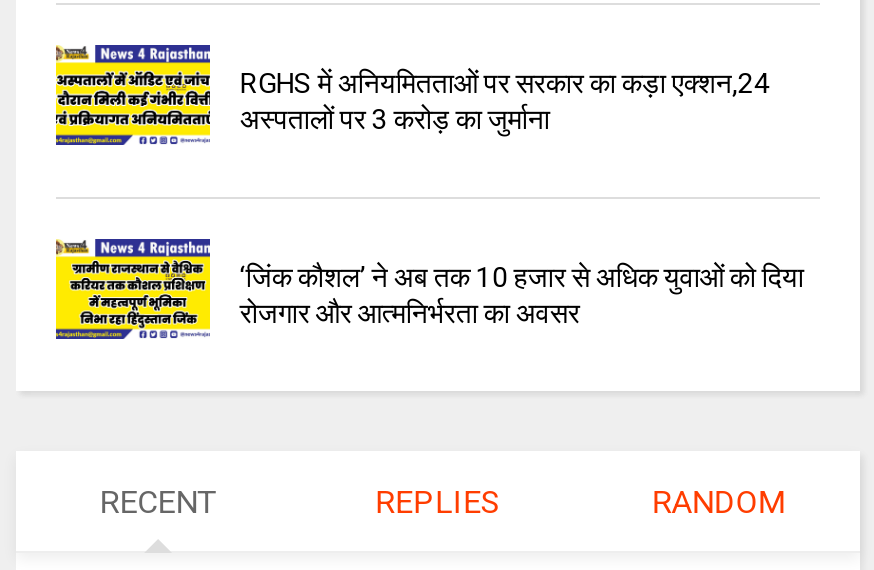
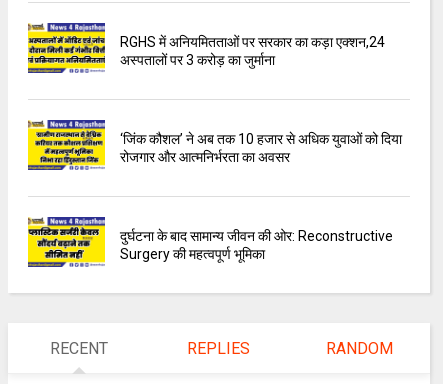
+ [image]
+ दुर्घटना के बाद सामान्य जीवन की ओर: Reconstructive
+ Surgery की महत्वपूर्ण भूमिका
